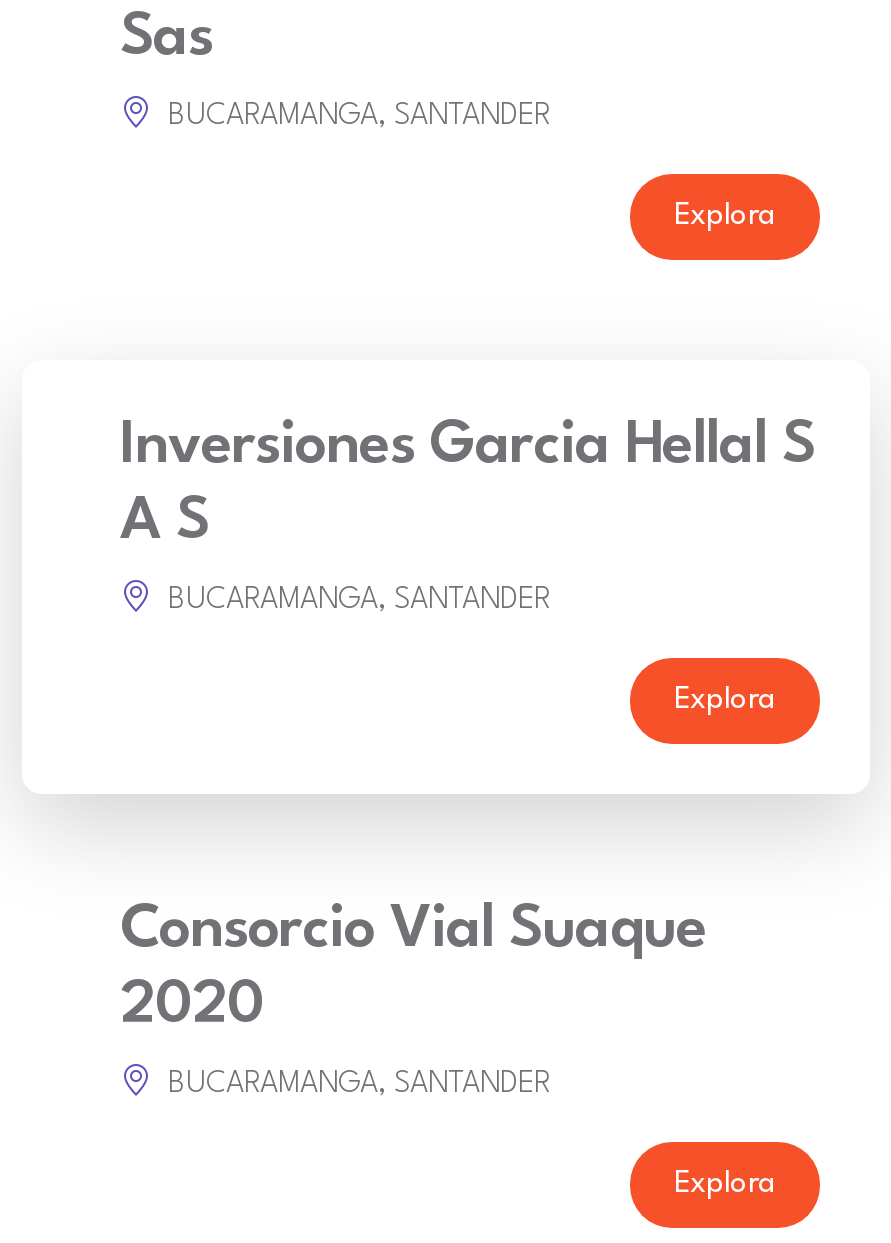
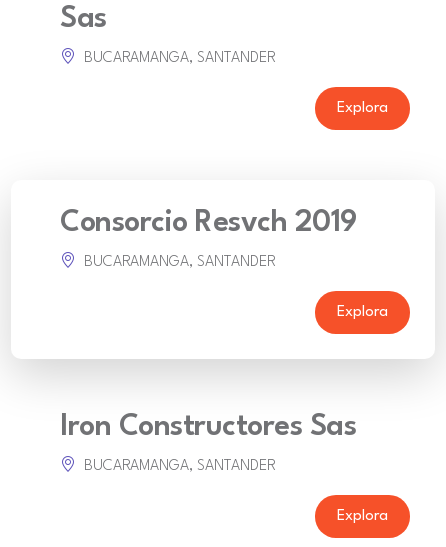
- Inversiones Garcia Hellal S
- A S
+ Consorcio Resvch 2019

- Consorcio Vial Suaque
- 2020
+ Iron Constructores Sas
